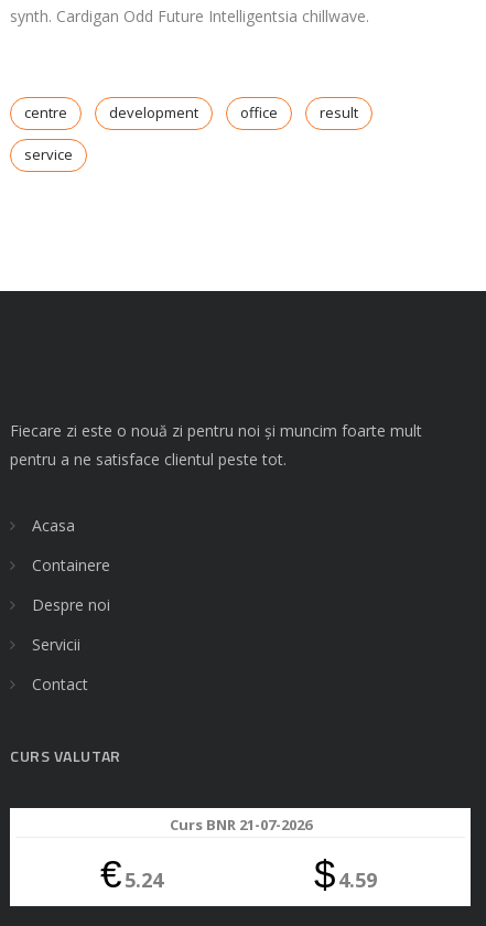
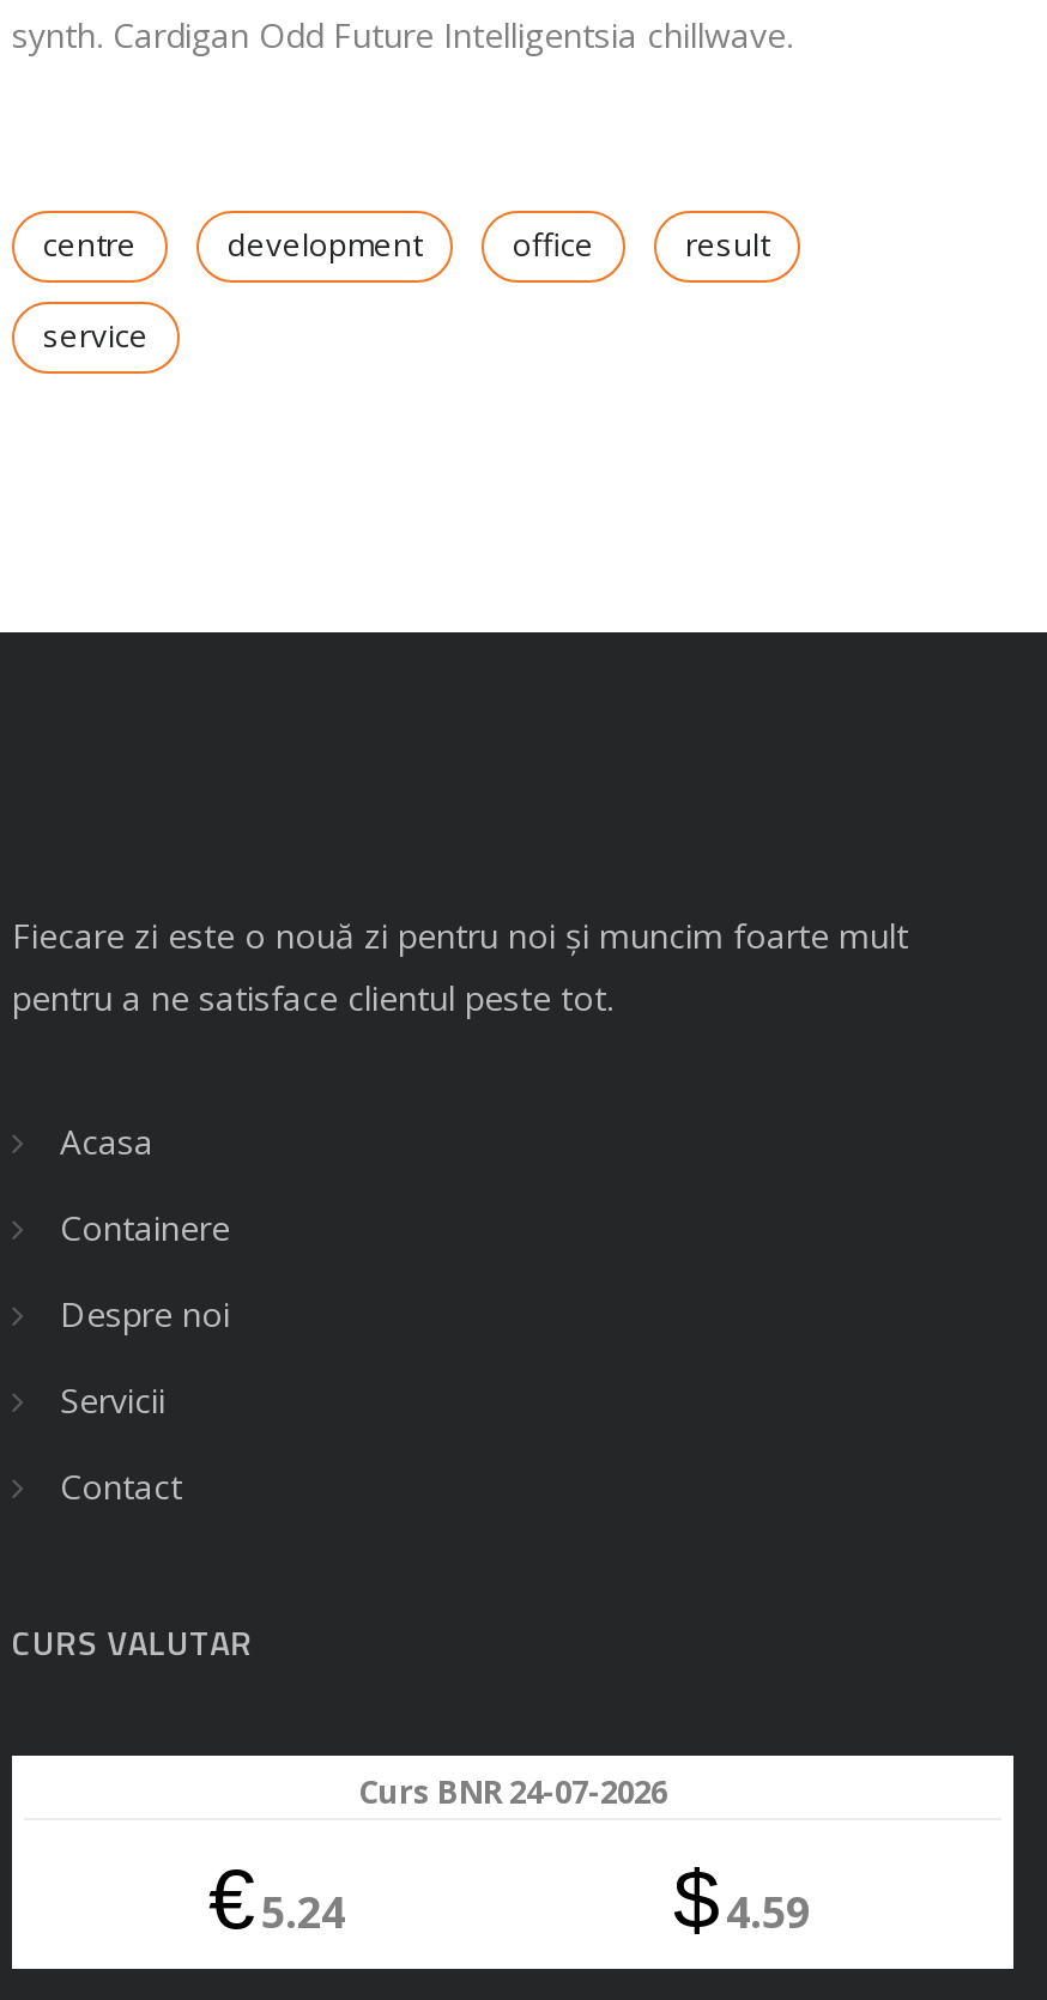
- Curs BNR 21-07-2026
+ Curs BNR 24-07-2026
